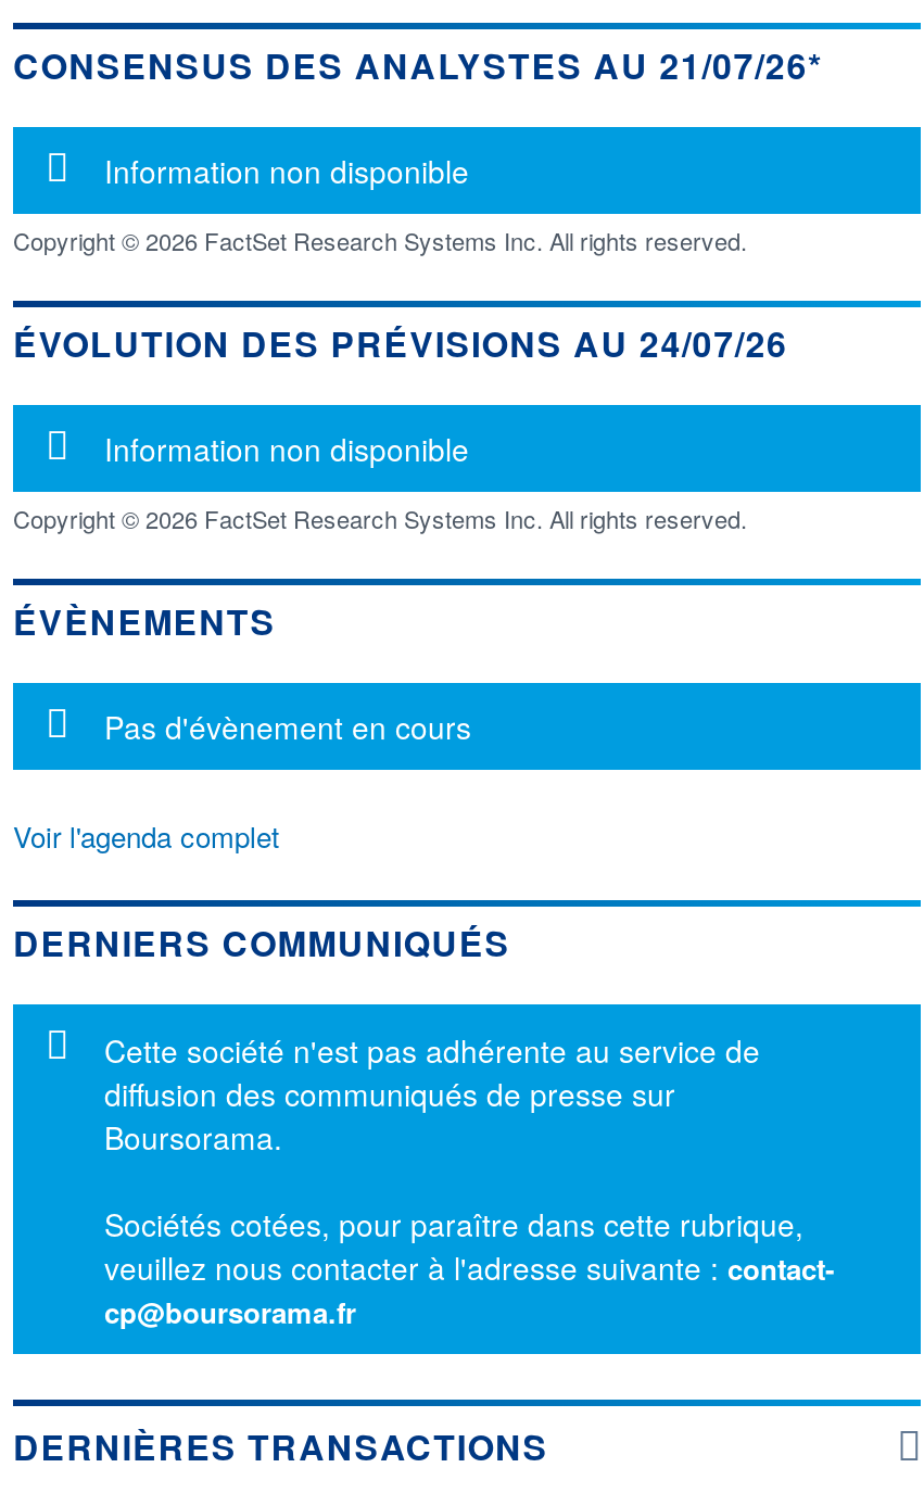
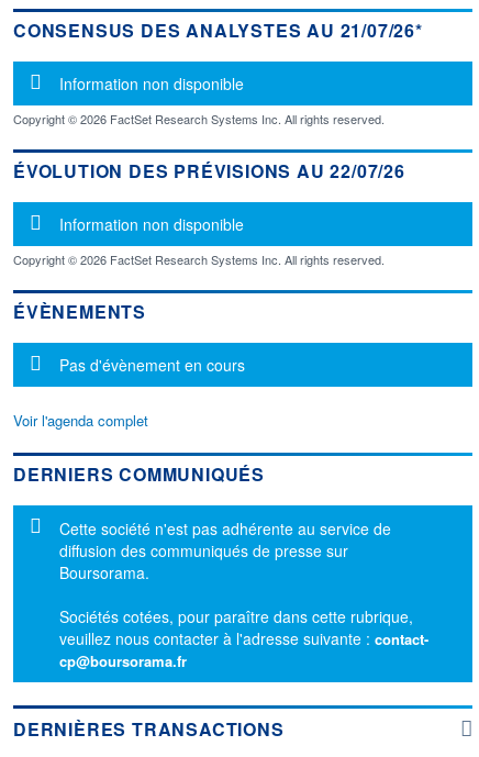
- ÉVOLUTION DES PRÉVISIONS AU 24/07/26
+ ÉVOLUTION DES PRÉVISIONS AU 22/07/26
